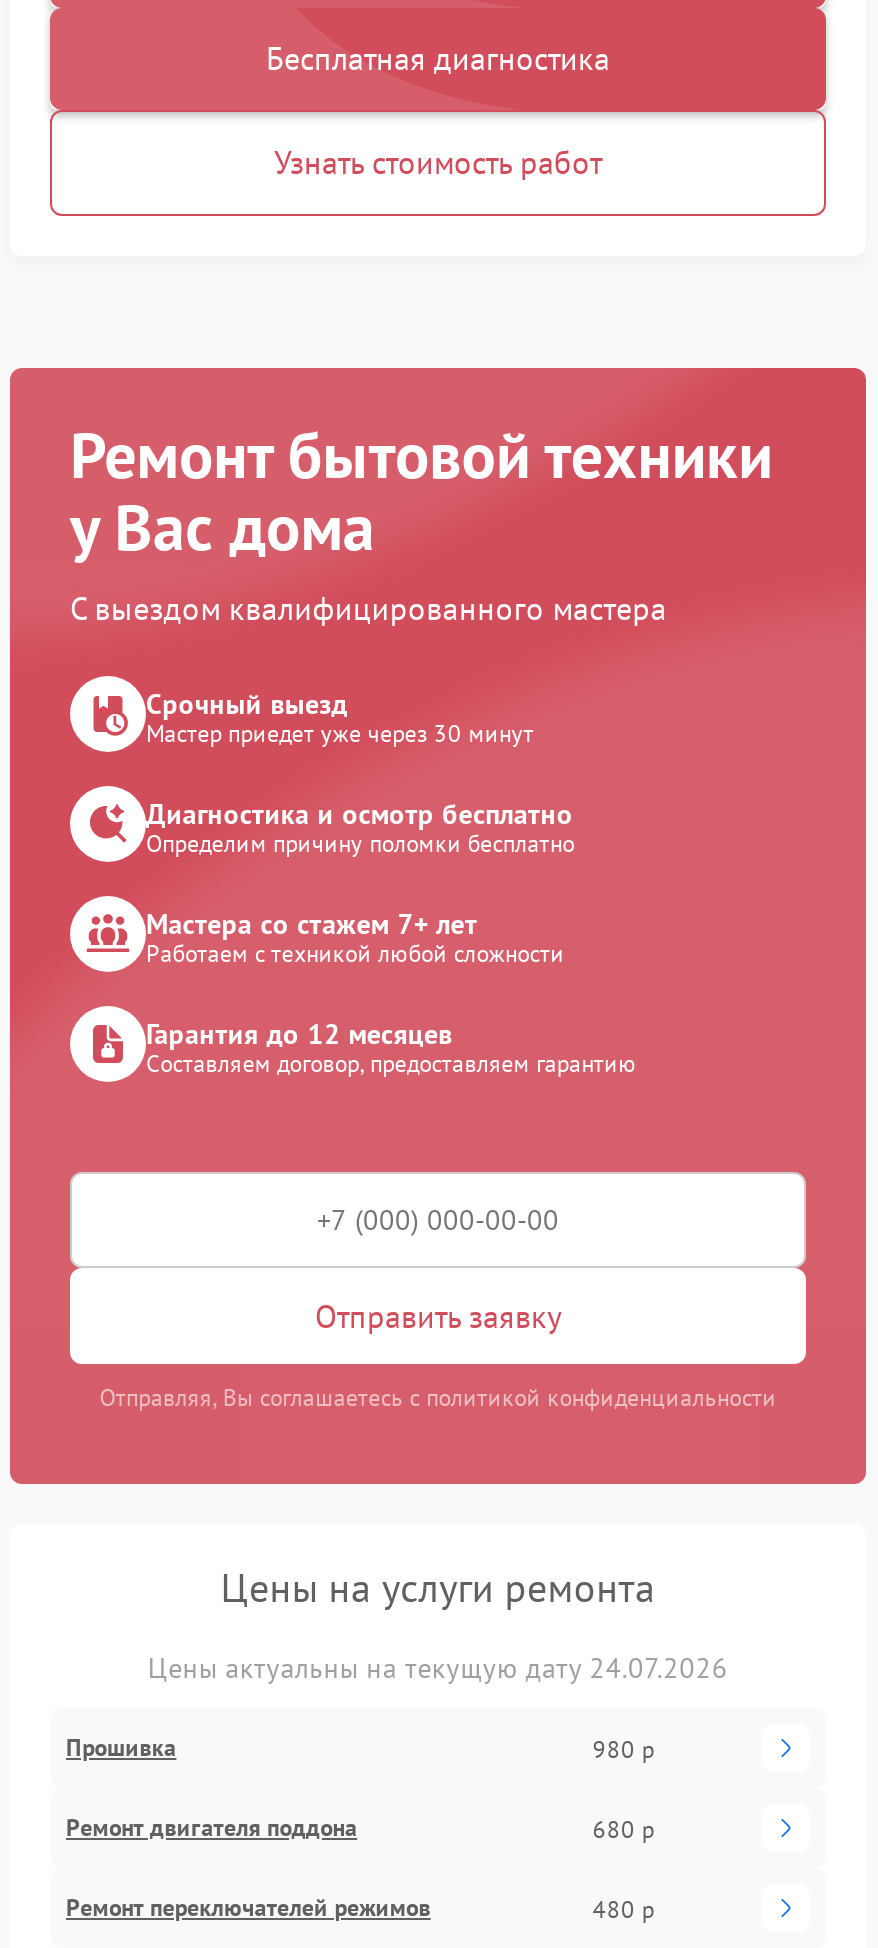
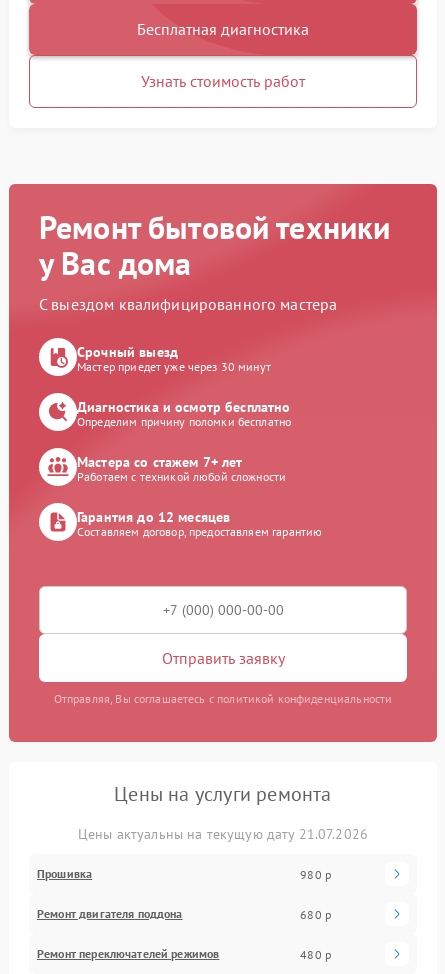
- Цены актуальны на текущую дату 24.07.2026
+ Цены актуальны на текущую дату 21.07.2026
